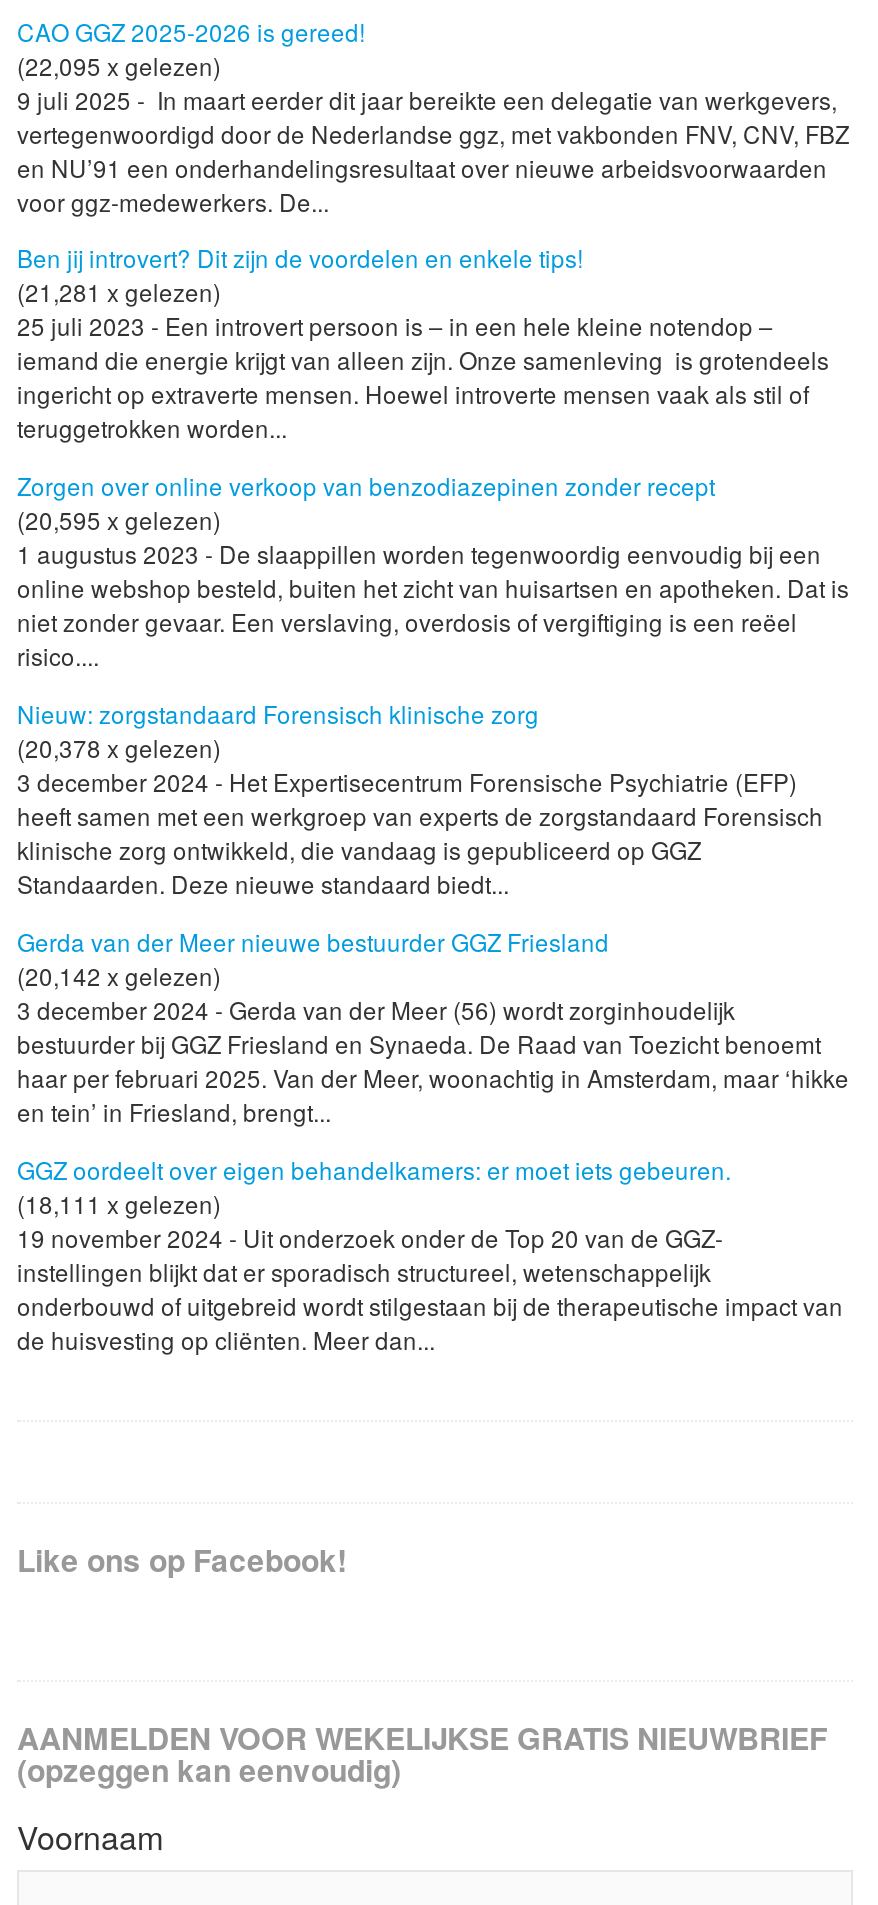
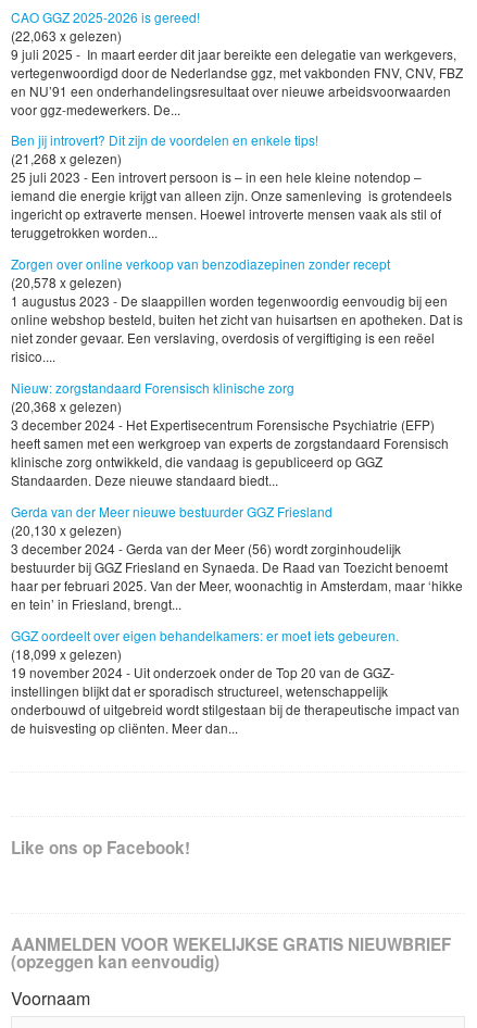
- (22,095 x gelezen)
+ (22,063 x gelezen)

- (21,281 x gelezen)
+ (21,268 x gelezen)

- (20,595 x gelezen)
+ (20,578 x gelezen)

- (20,378 x gelezen)
+ (20,368 x gelezen)

- (20,142 x gelezen)
+ (20,130 x gelezen)

- (18,111 x gelezen)
+ (18,099 x gelezen)
